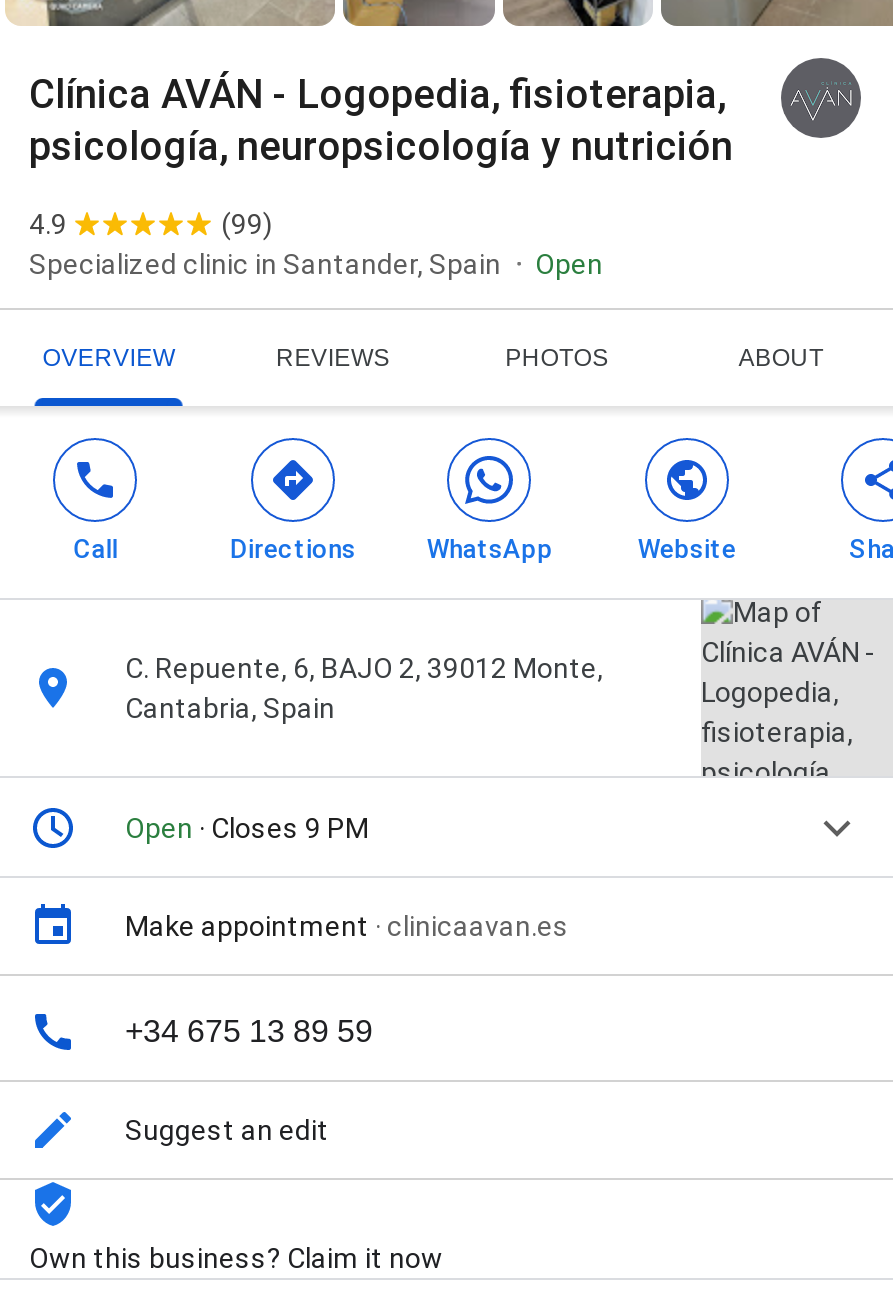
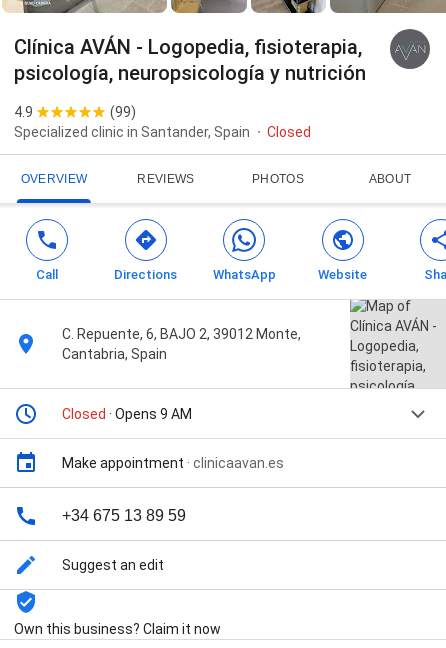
- Open
+ Closed

- Open · Closes 9 PM
+ Closed · Opens 9 AM
